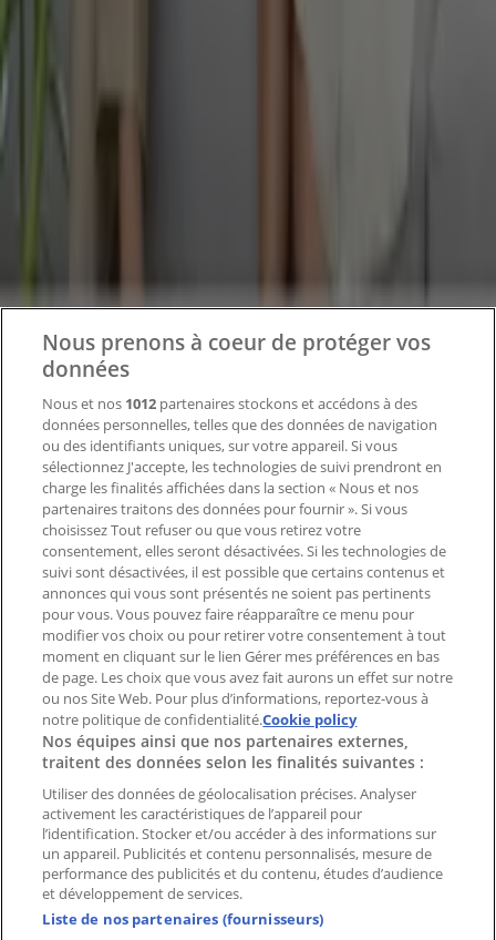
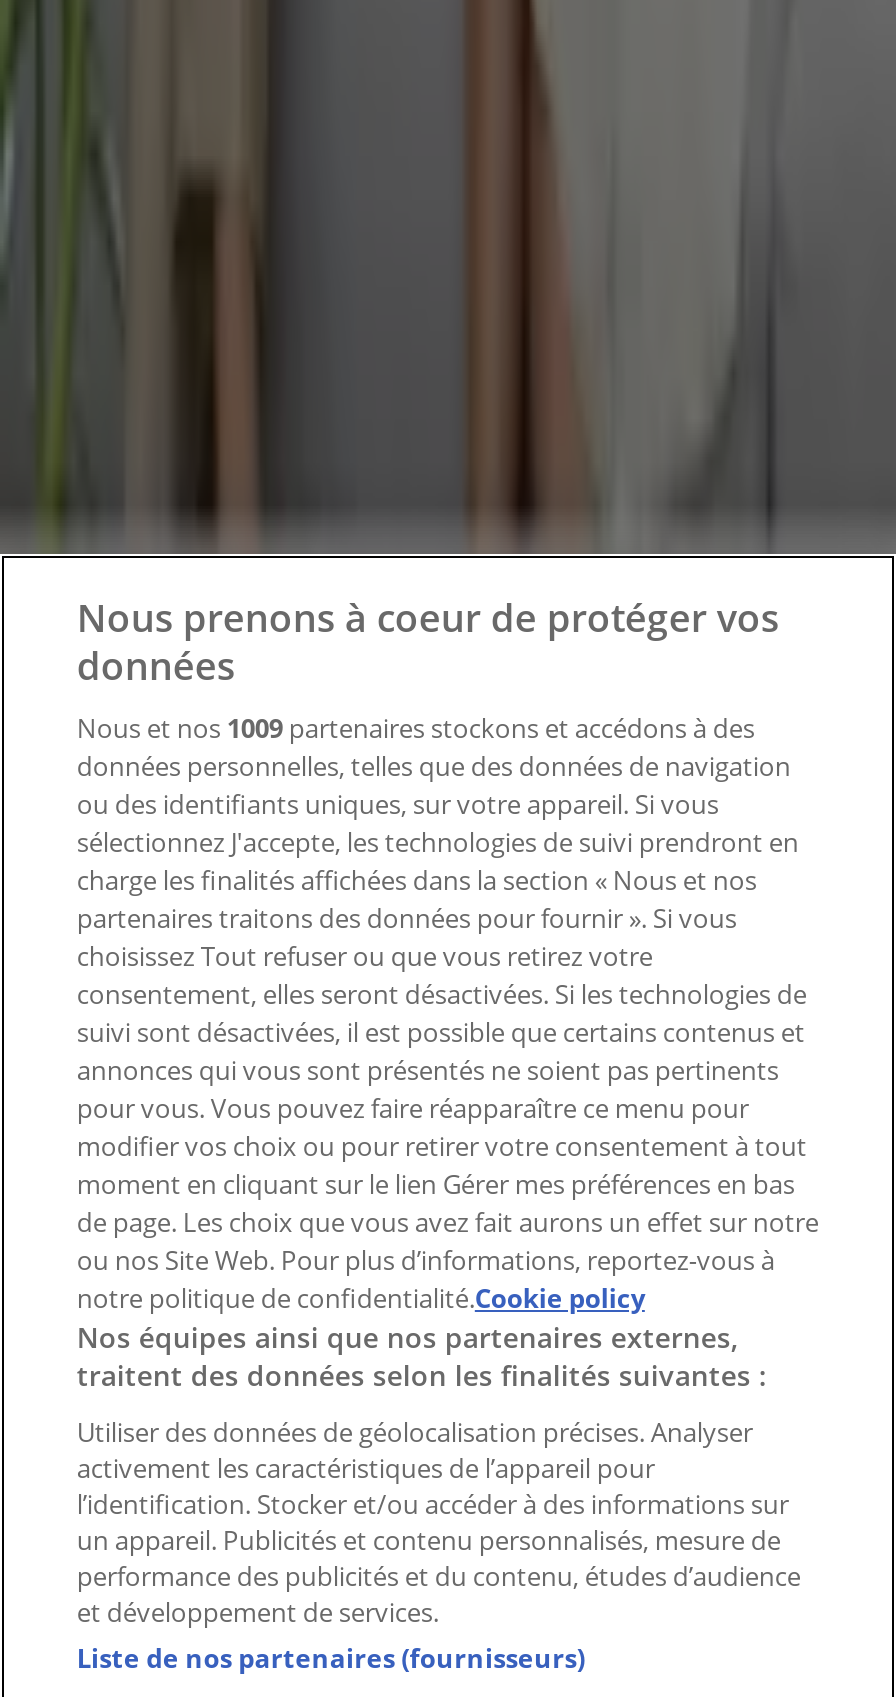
- Nous et nos 1012 partenaires stockons et accédons à des
+ Nous et nos 1009 partenaires stockons et accédons à des
